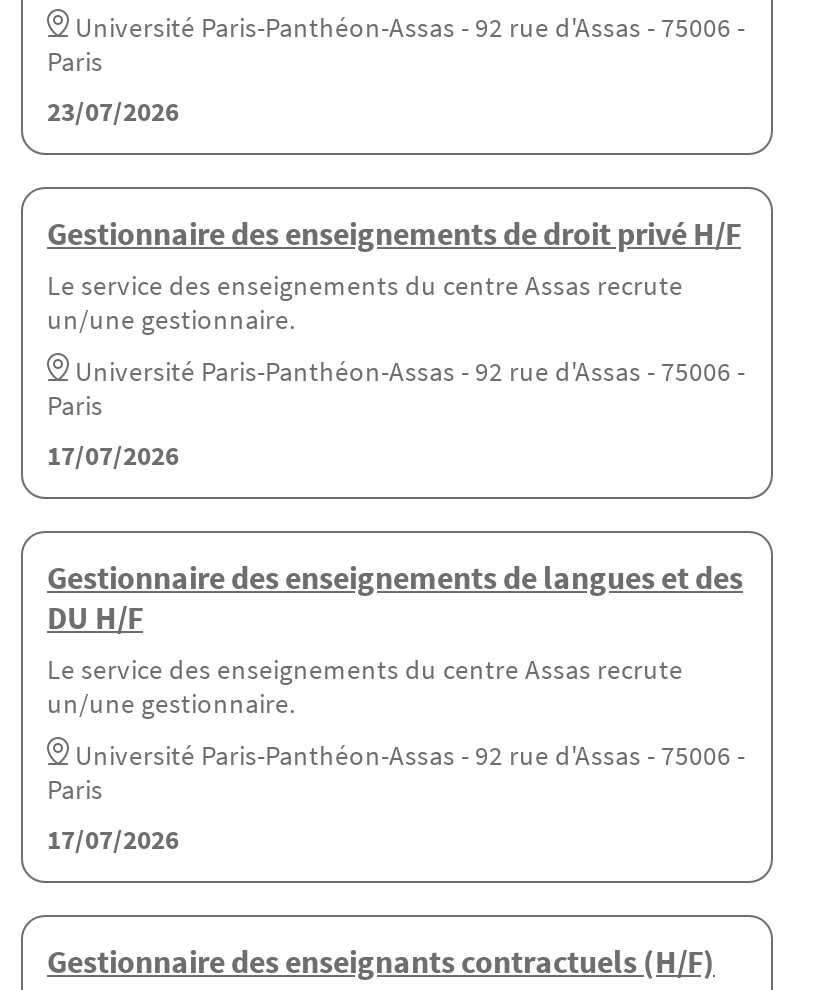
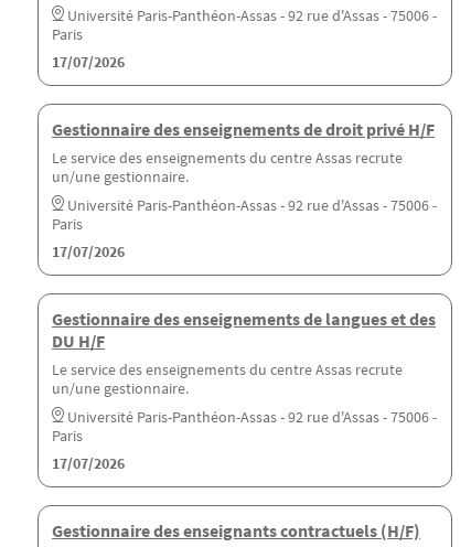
- 23/07/2026
+ 17/07/2026
